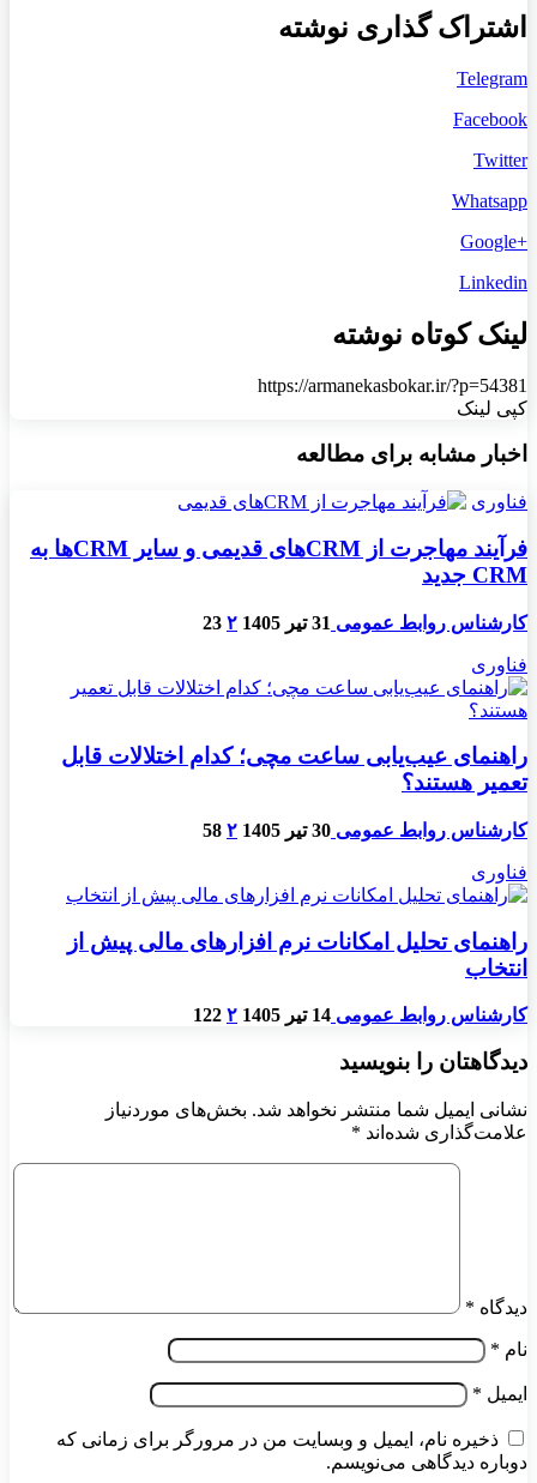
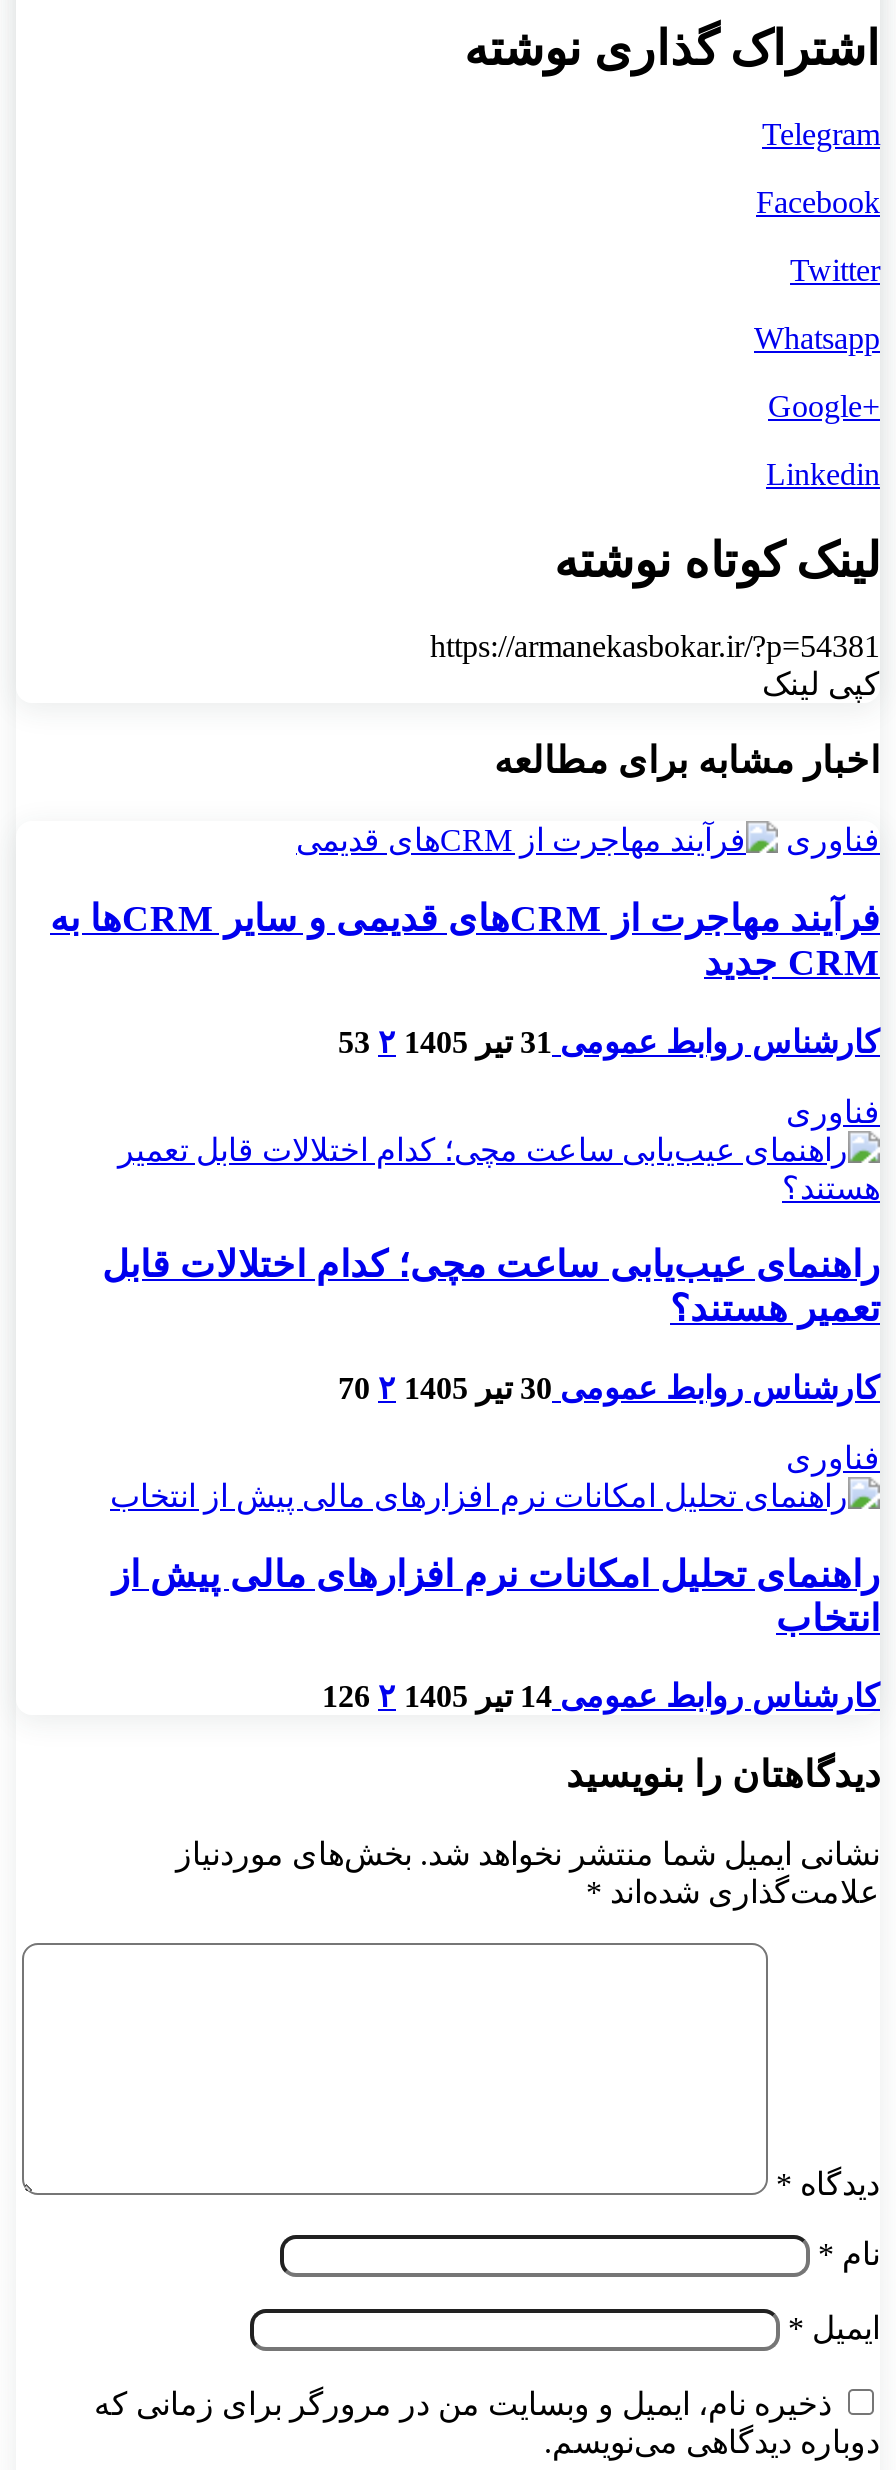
- 23
+ 53

- 58
+ 70

- 122
+ 126
